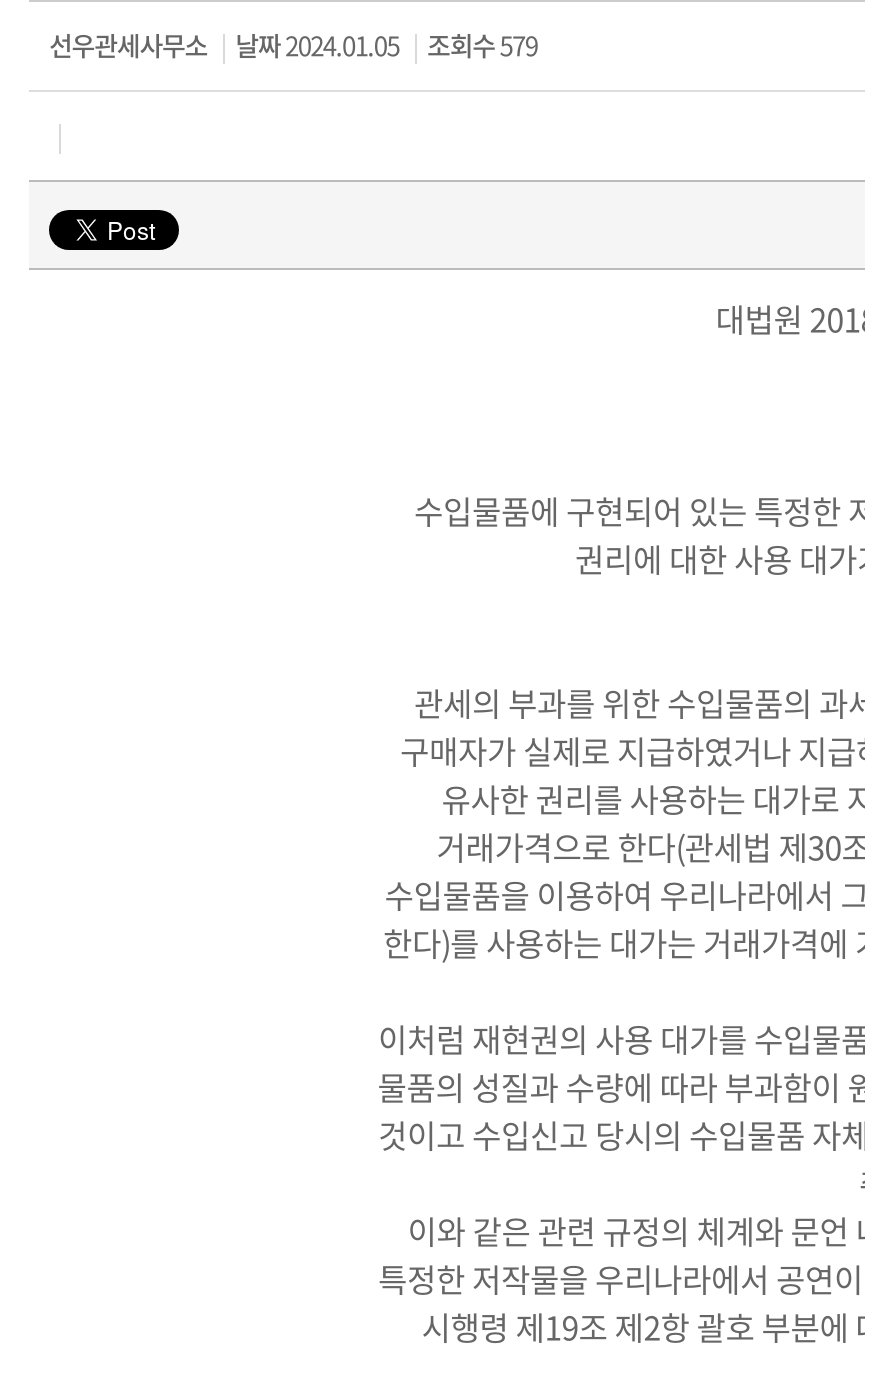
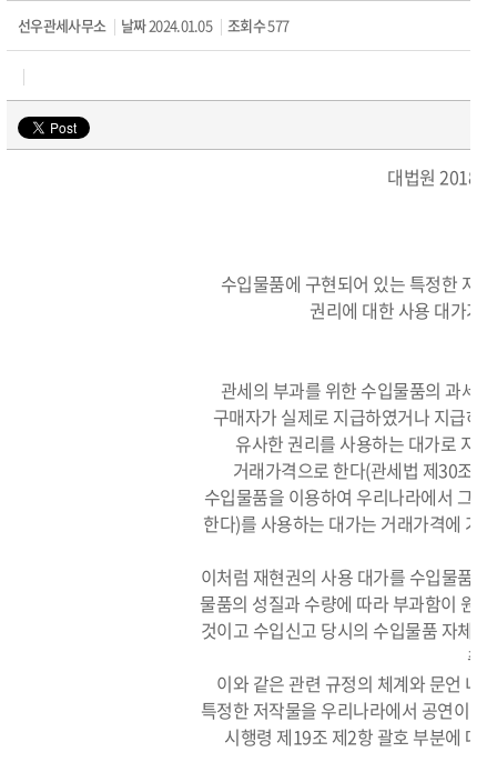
- 선우관세사무소 날짜2024.01.05 조회수579
+ 선우관세사무소 날짜2024.01.05 조회수577
